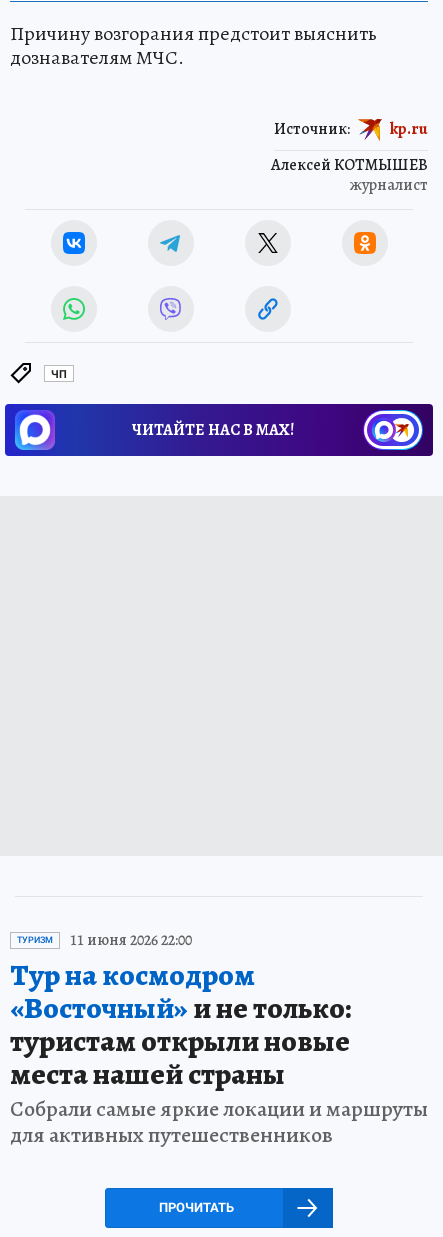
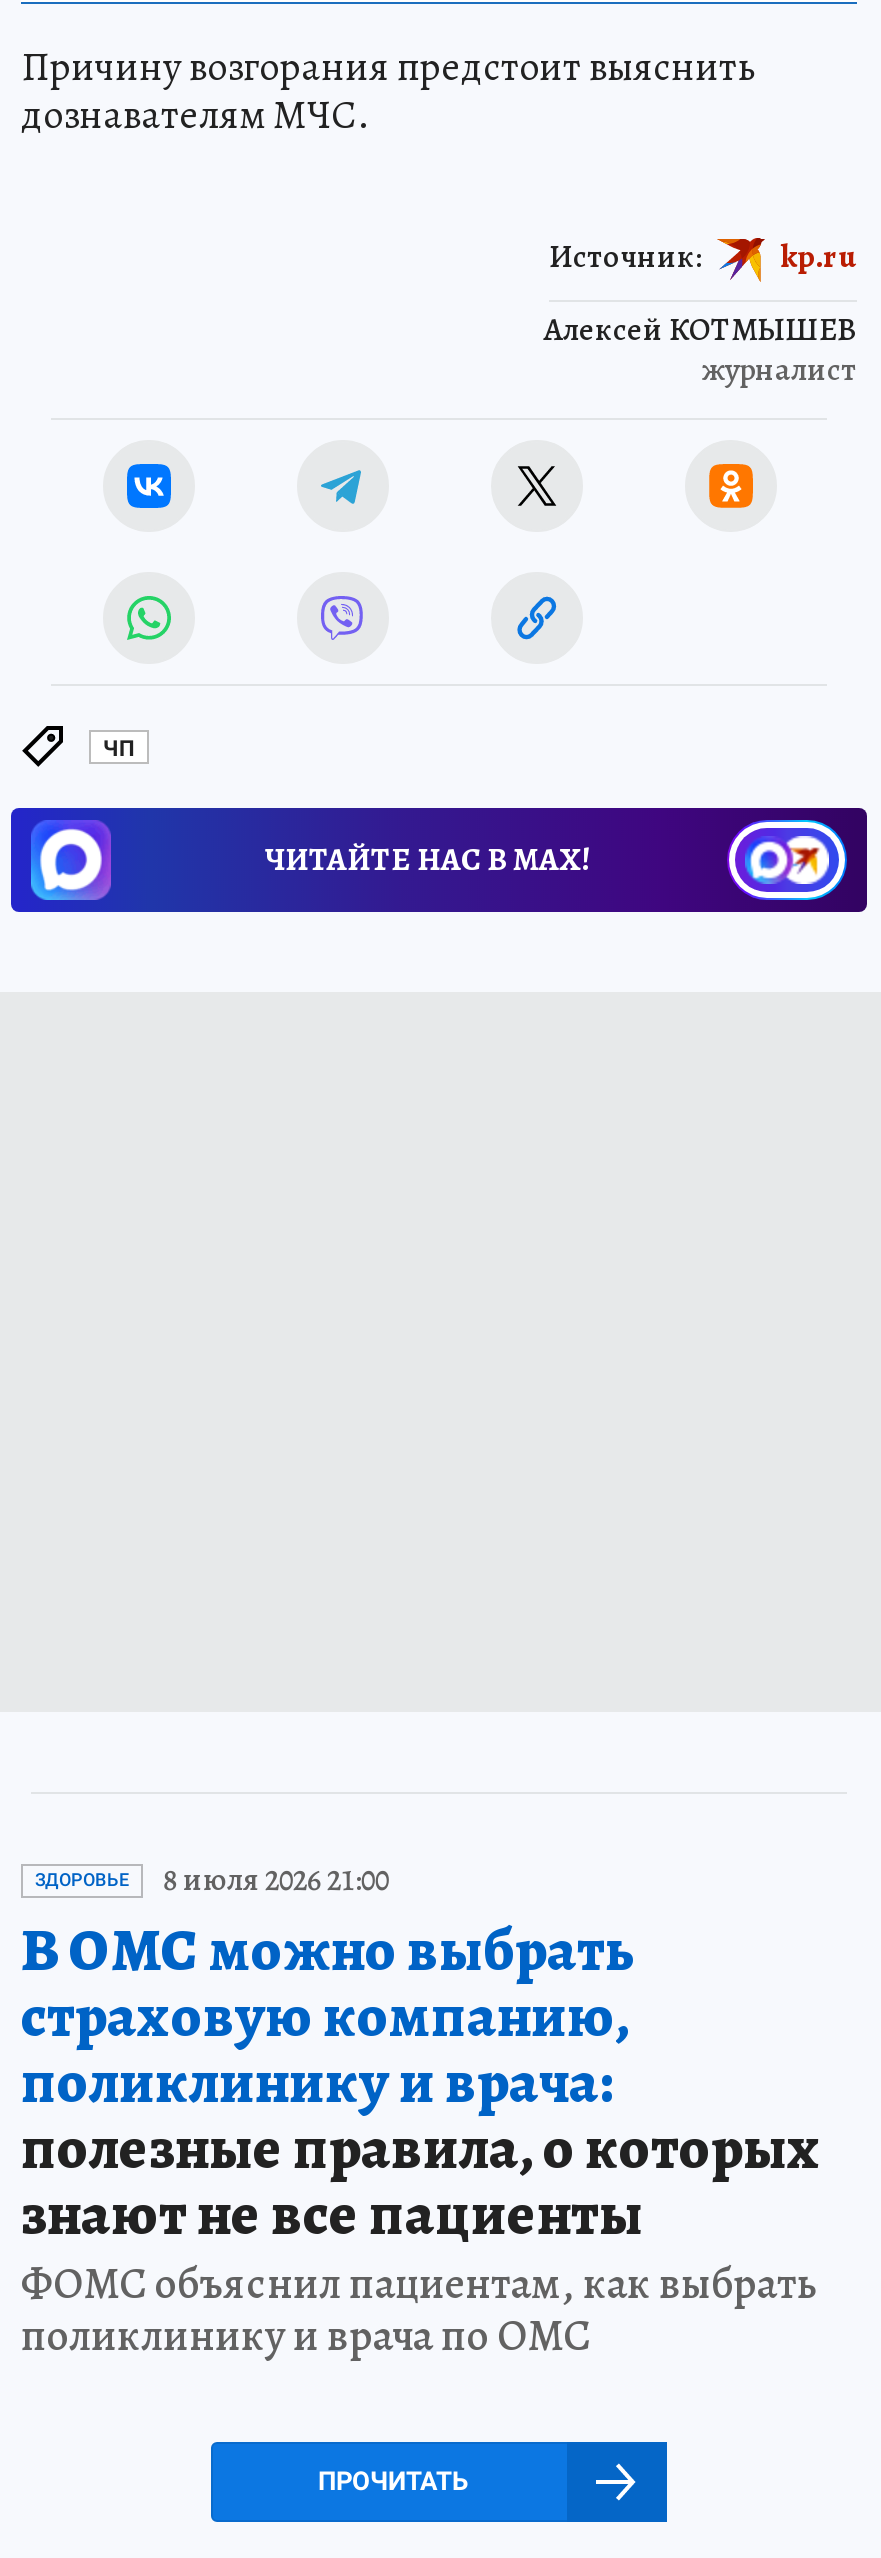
- ТУРИЗМ
- 11 июня 2026 22:00
- Тур на космодром
- «Восточный»и не только:
- туристам открыли новые
- места нашей страны
- Собрали самые яркие локации и маршруты
- для активных путешественников
+ ЗДОРОВЬЕ
+ 8 июля 2026 21:00
+ В ОМС можно выбрать
+ страховую компанию,
+ поликлинику и врача:
+ полезные правила, о которых
+ знают не все пациенты
+ ФОМС объяснил пациентам, как выбрать
+ поликлинику и врача по ОМС
